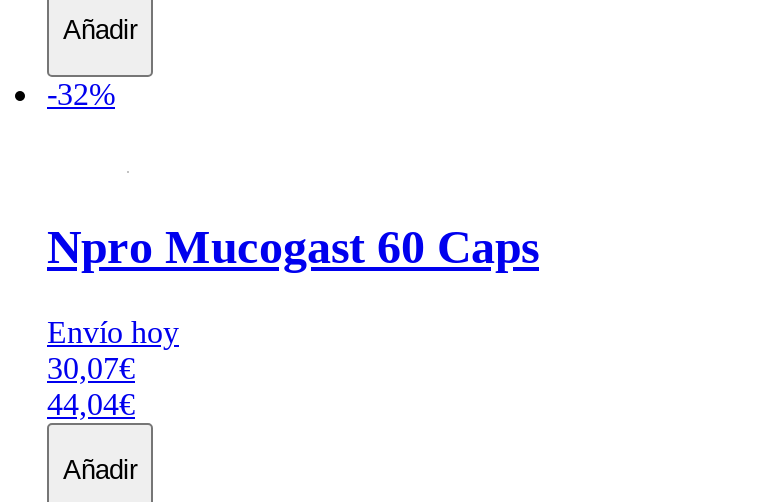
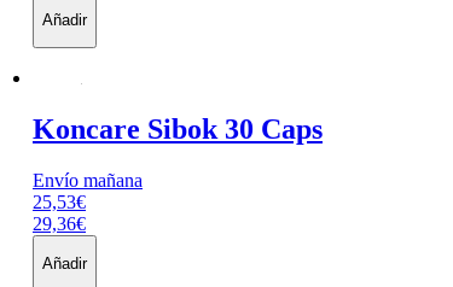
- -32%
- Npro Mucogast 60 Caps
- Envío hoy
- 30,07€
- 44,04€
+ Koncare Sibok 30 Caps
+ Envío mañana
+ 25,53€
+ 29,36€
